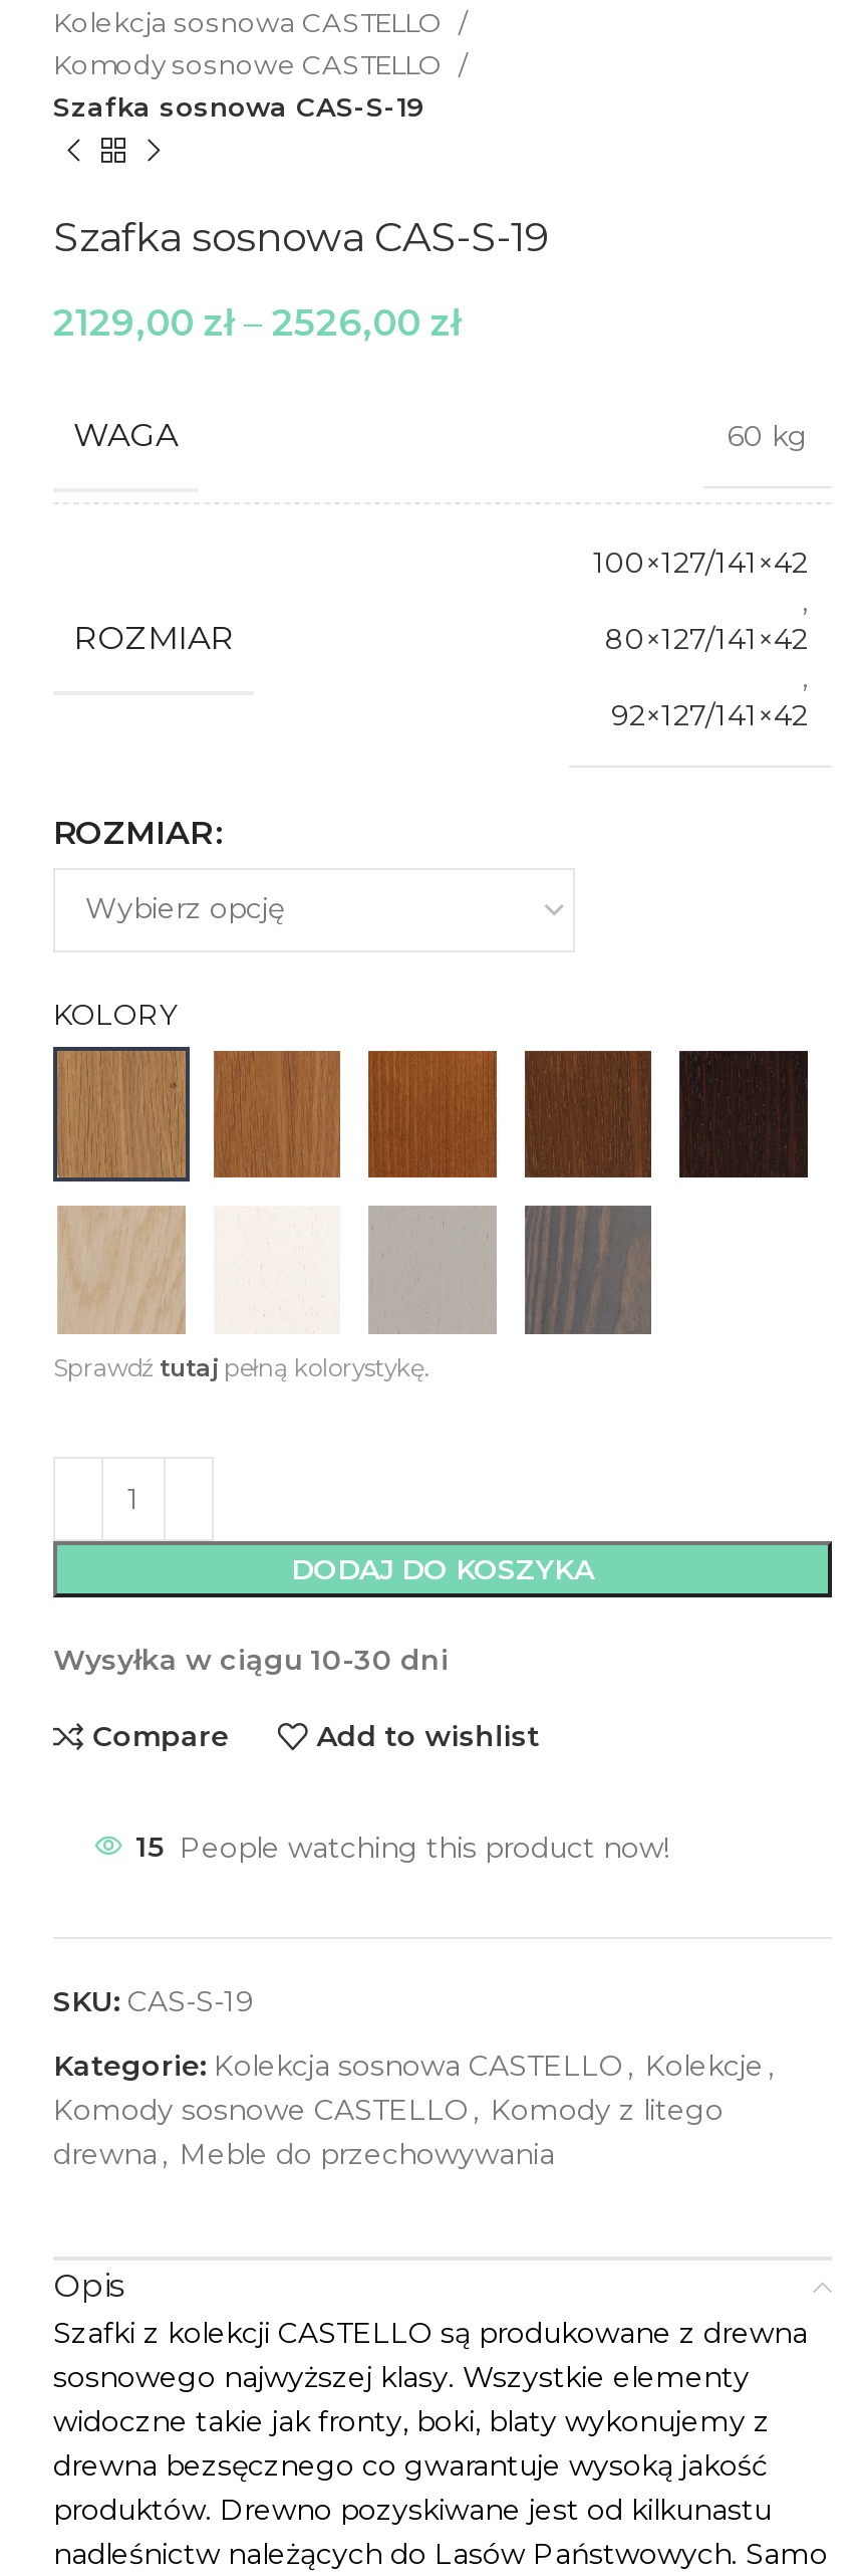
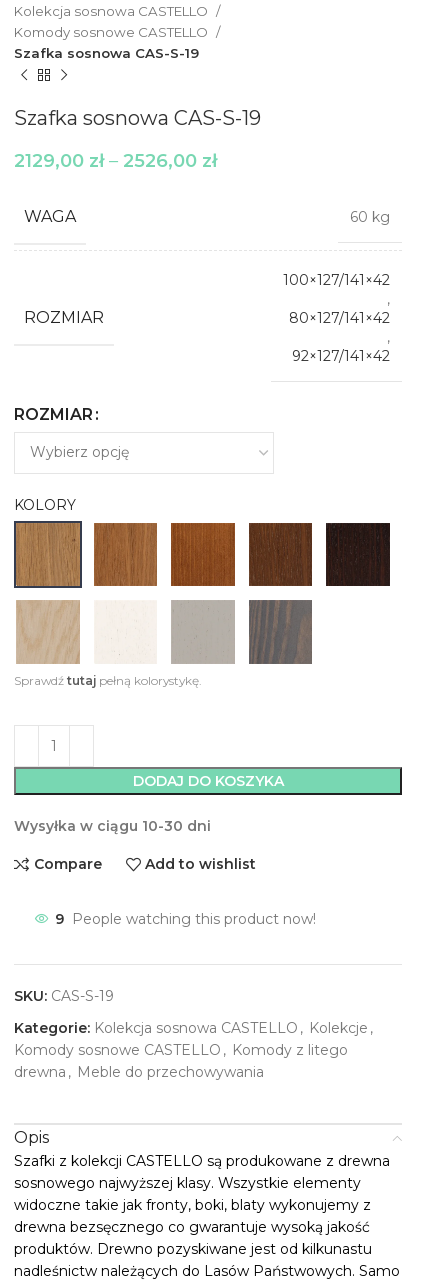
- 15 People watching this product now!
+ 9 People watching this product now!
